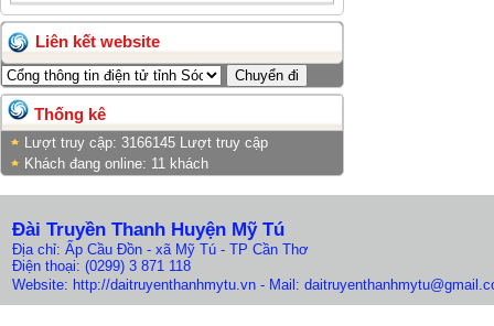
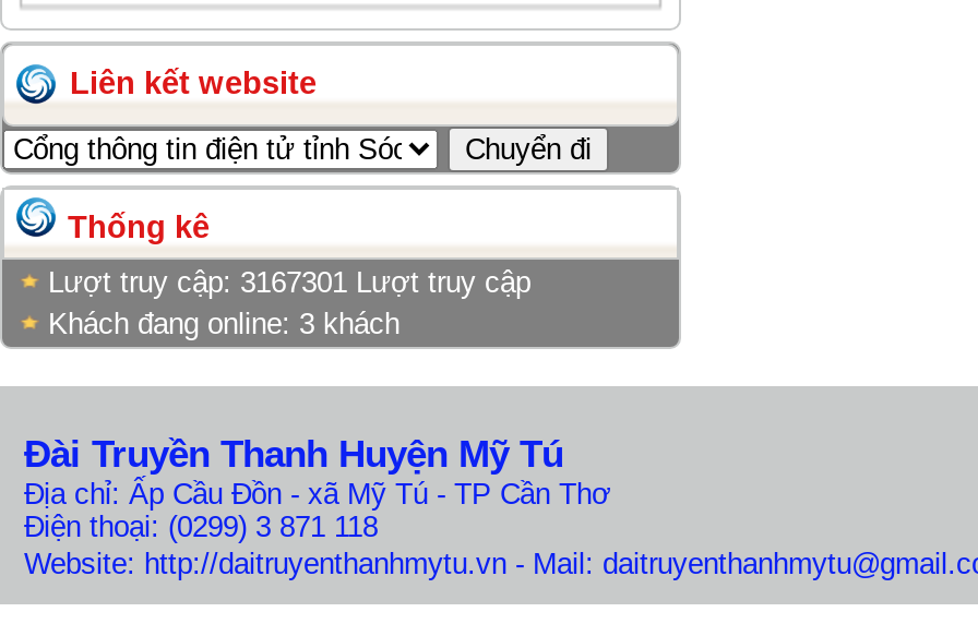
- Lượt truy cập: 3166145 Lượt truy cập
+ Lượt truy cập: 3167301 Lượt truy cập

- Khách đang online: 11 khách
+ Khách đang online: 3 khách
